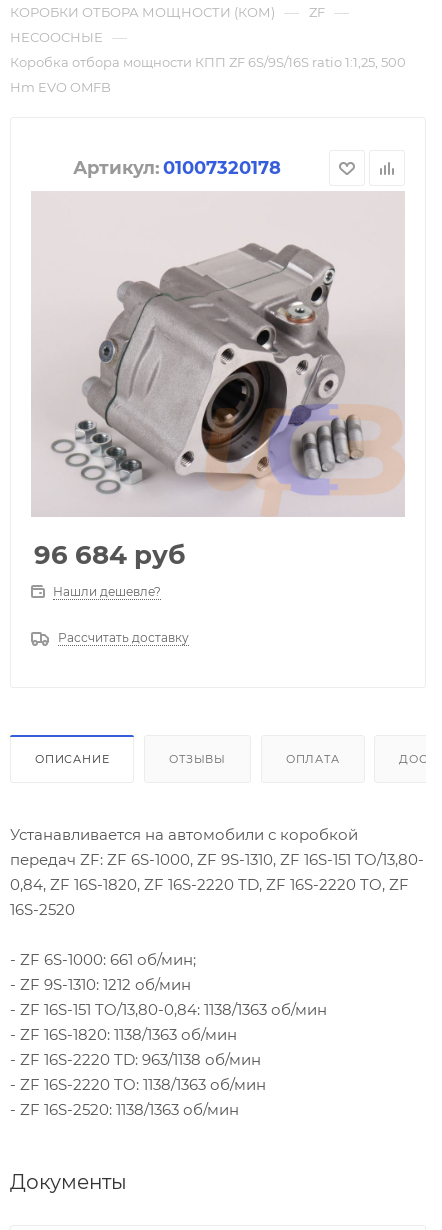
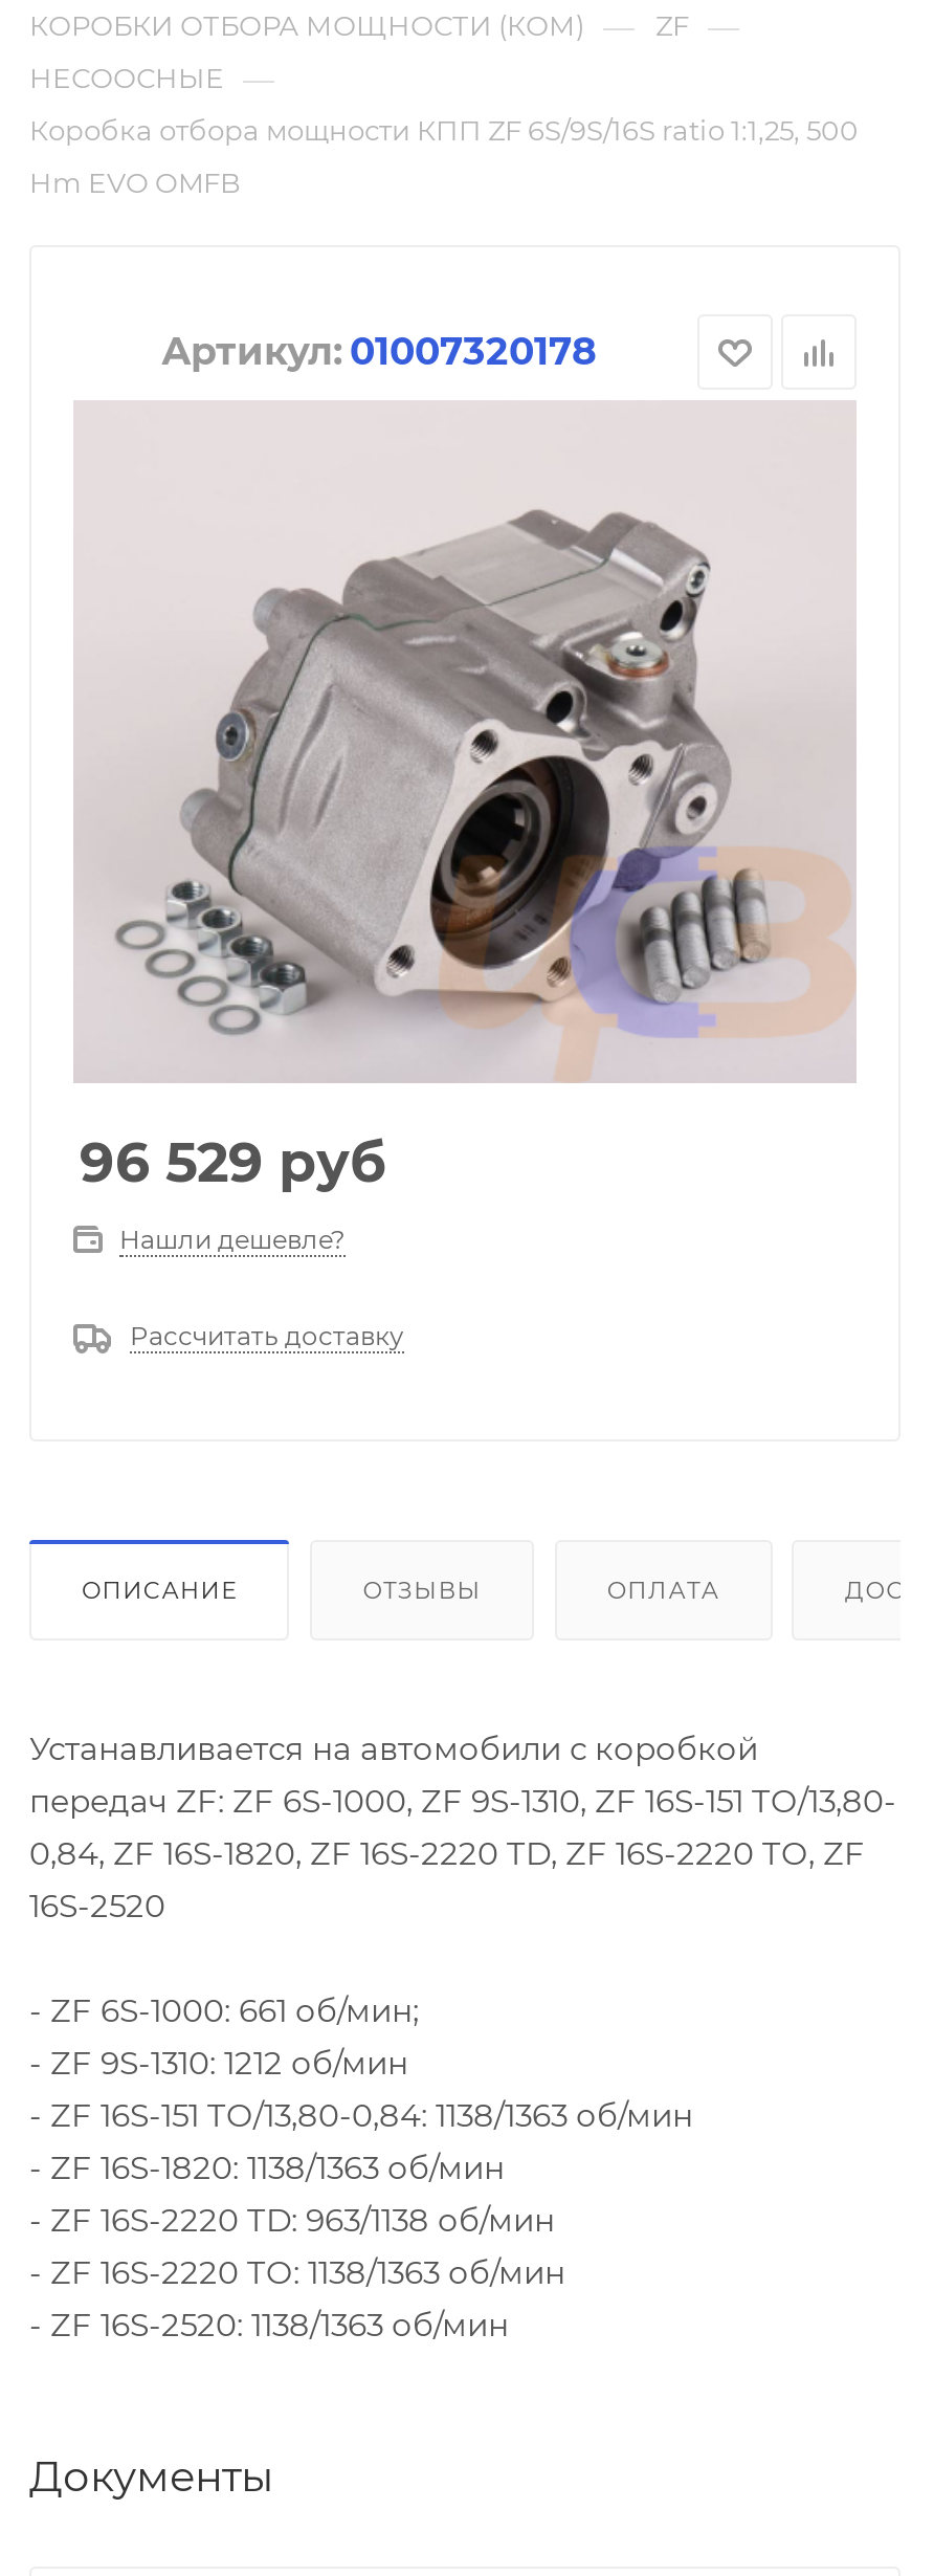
- 96 684 руб
+ 96 529 руб
